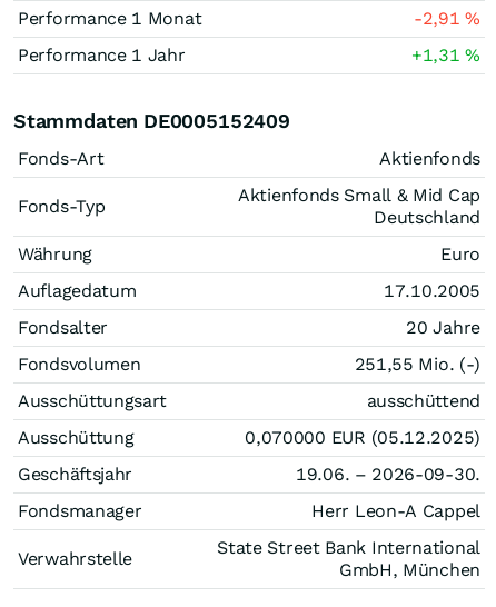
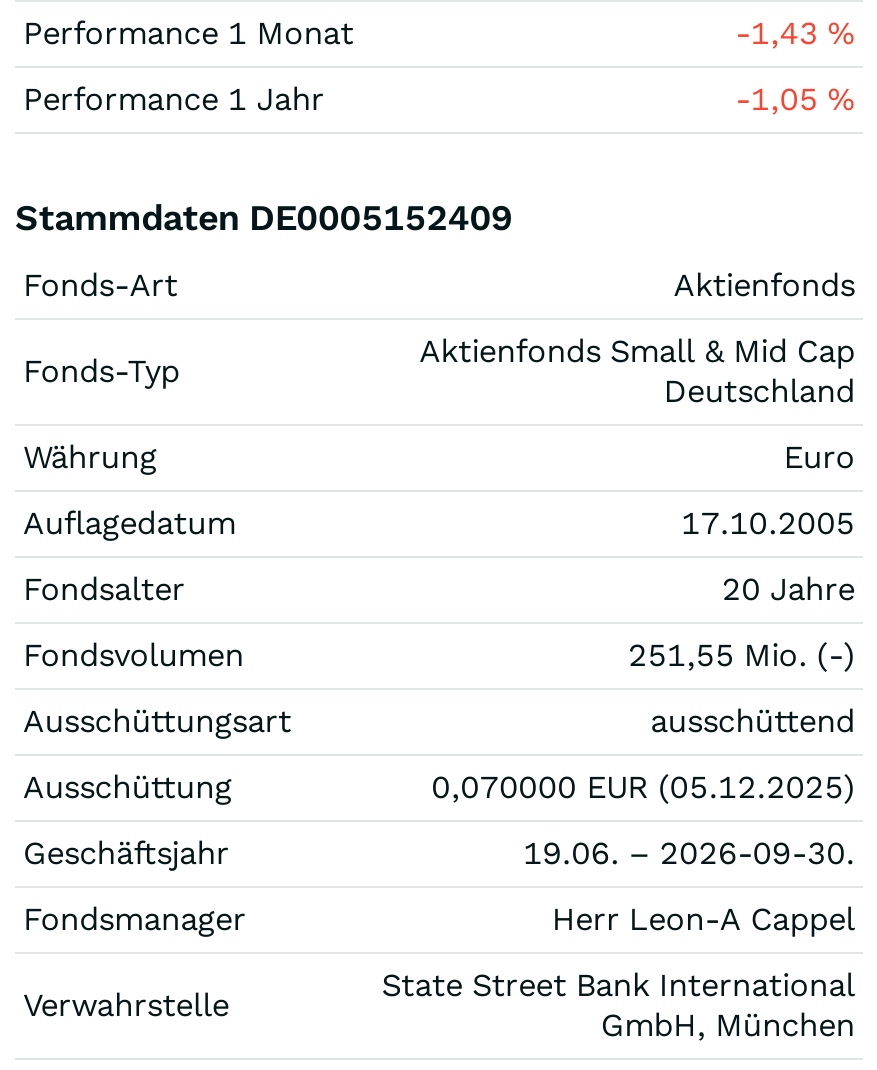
- -2,91%
+ -1,43%

- +1,31%
+ -1,05%
